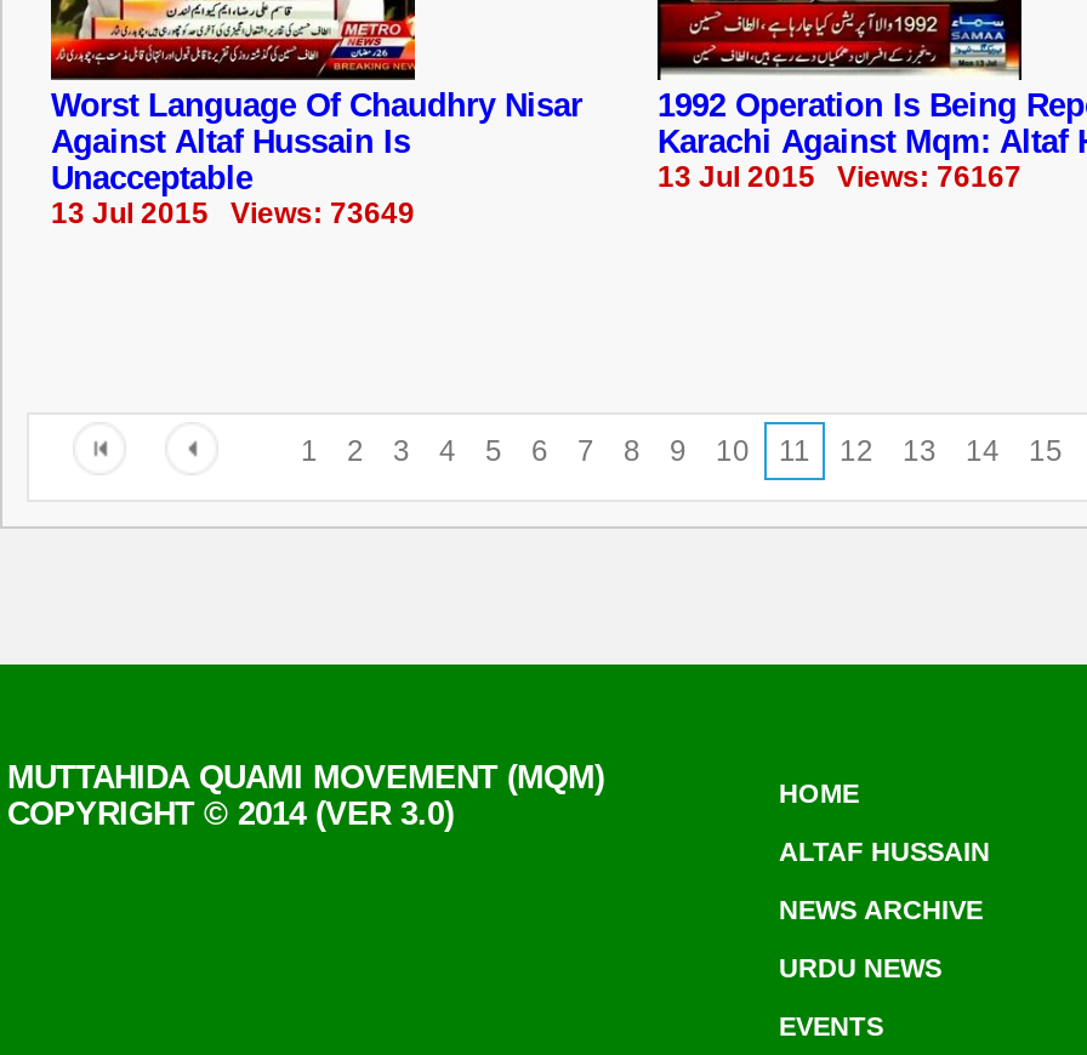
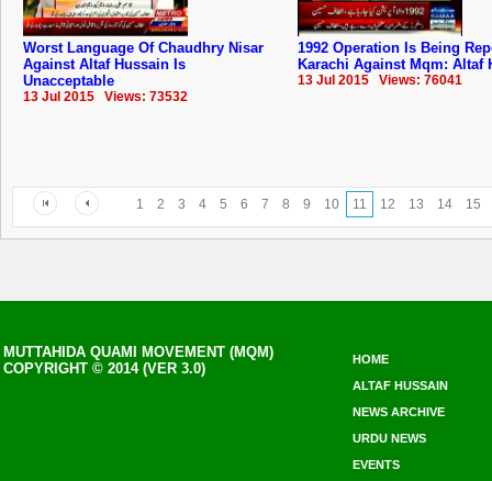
- 13 Jul 2015 Views: 76167
+ 13 Jul 2015 Views: 76041

- 13 Jul 2015 Views: 73649
+ 13 Jul 2015 Views: 73532
